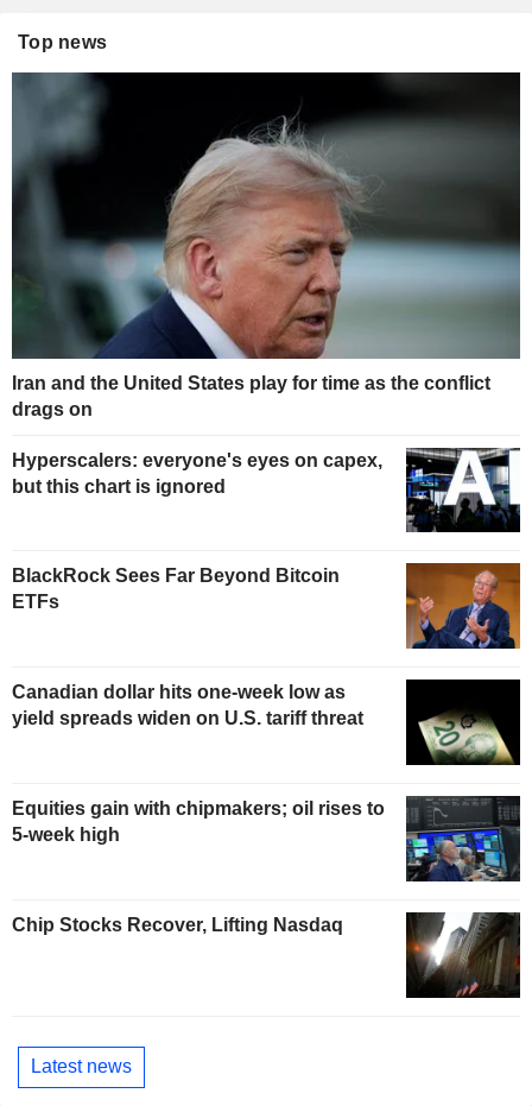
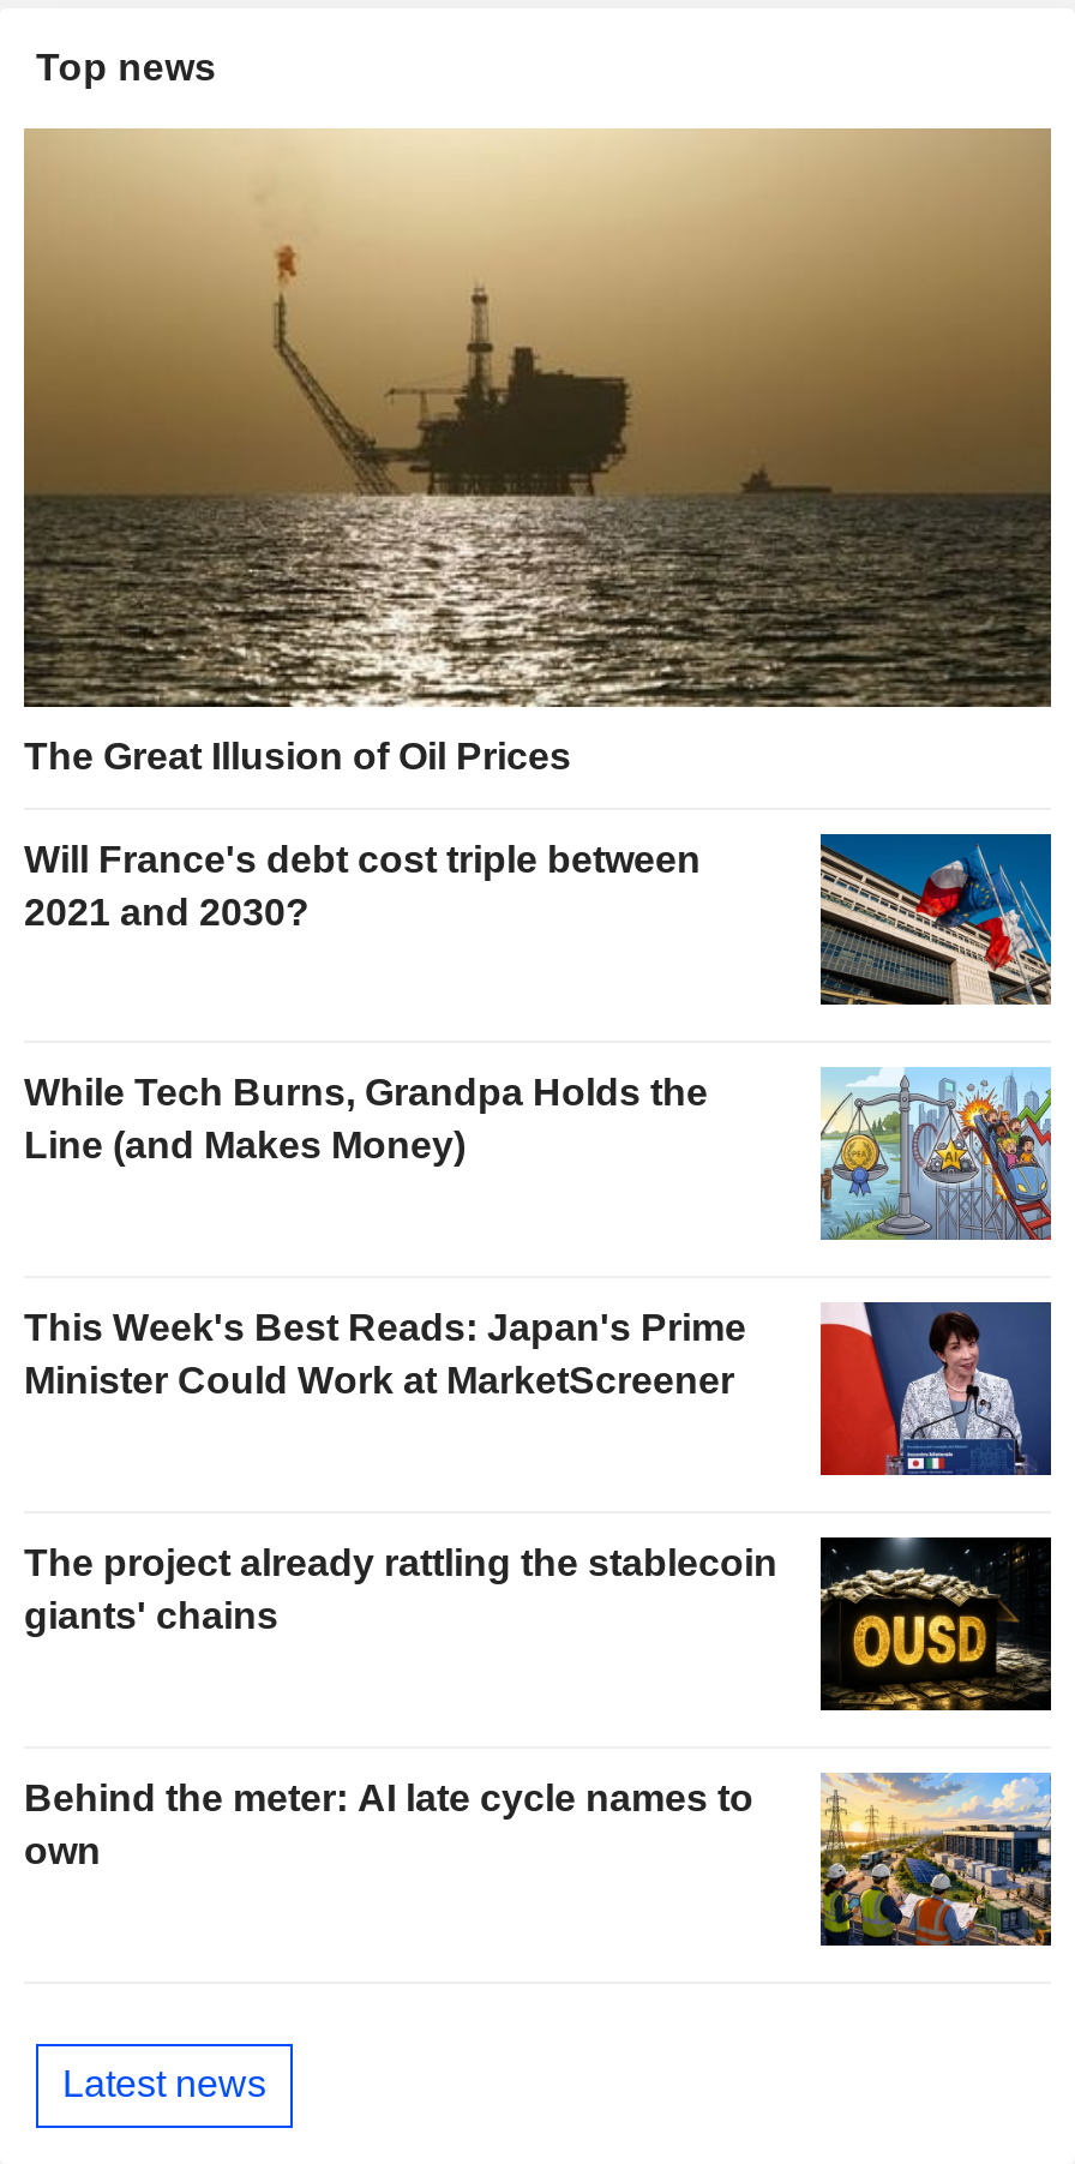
- [image]
- Iran and the United States play for time as the conflict
- drags on
+ [image]
+ The Great Illusion of Oil Prices

- Hyperscalers: everyone's eyes on capex,
- but this chart is ignored
+ Will France's debt cost triple between
+ 2021 and 2030?

- [image]
+ [image]

- BlackRock Sees Far Beyond Bitcoin
- ETFs
+ While Tech Burns, Grandpa Holds the
+ Line (and Makes Money)

- [image]
+ [image]

- [image]
- Canadian dollar hits one-week low as
- yield spreads widen on U.S. tariff threat
+ [image]
+ This Week's Best Reads: Japan's Prime
+ Minister Could Work at MarketScreener

- [image]
- Equities gain with chipmakers; oil rises to
- 5-week high
+ [image]
+ The project already rattling the stablecoin
+ giants' chains

- Chip Stocks Recover, Lifting Nasdaq
+ Behind the meter: AI late cycle names to
+ own

- [image]
+ [image]
